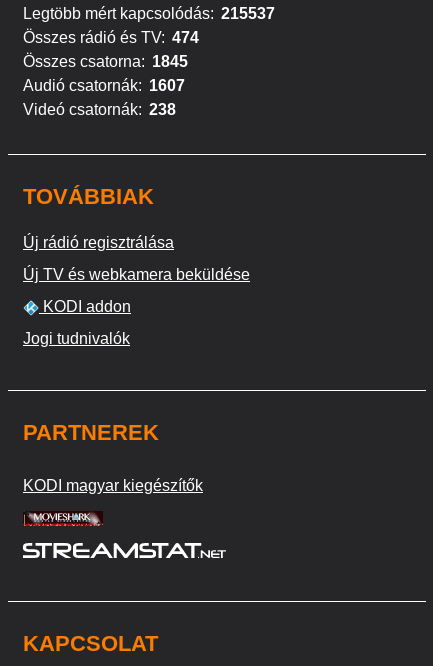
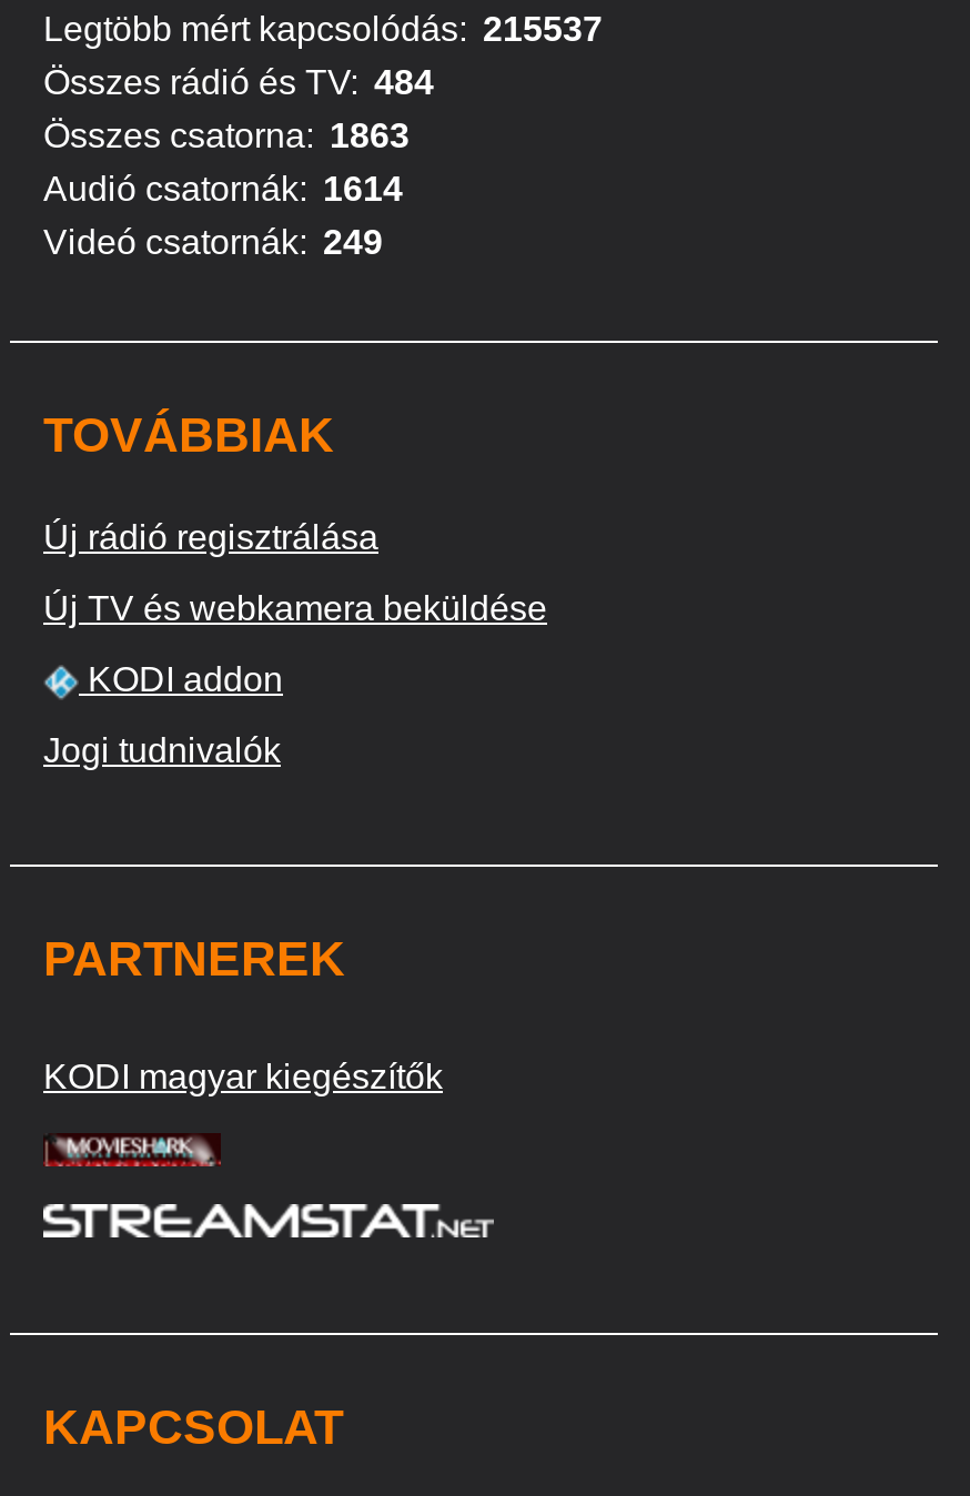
- Összes rádió és TV: 474
+ Összes rádió és TV: 484

- Összes csatorna: 1845
+ Összes csatorna: 1863

- Audió csatornák: 1607
+ Audió csatornák: 1614

- Videó csatornák: 238
+ Videó csatornák: 249
